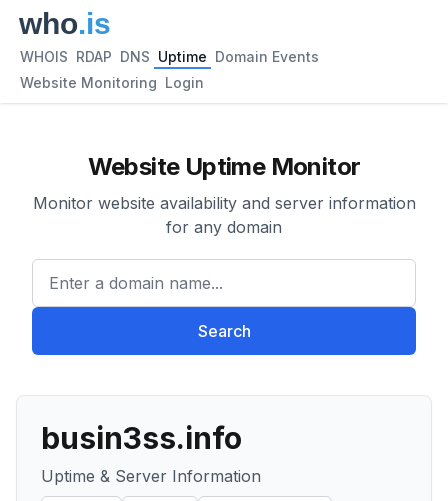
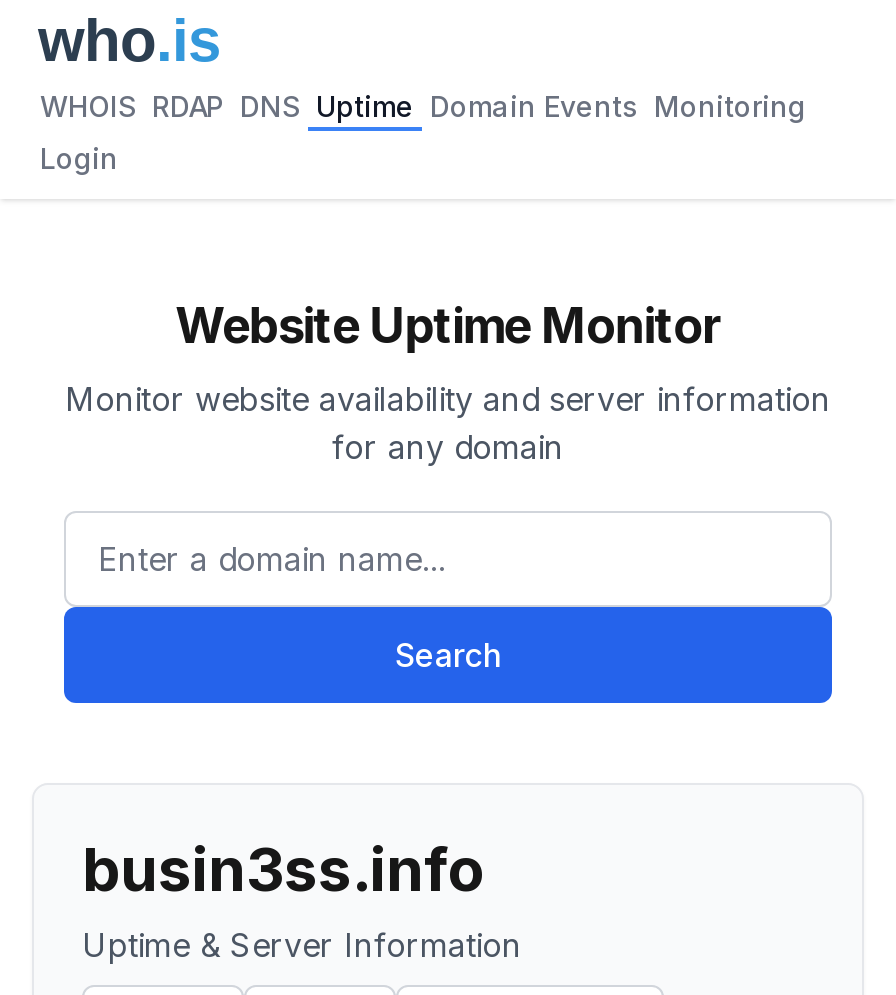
- WHOIS RDAP DNS Uptime Domain Events
+ WHOIS RDAP DNS Uptime Domain Events Monitoring

- Website Monitoring Login
+ Login
